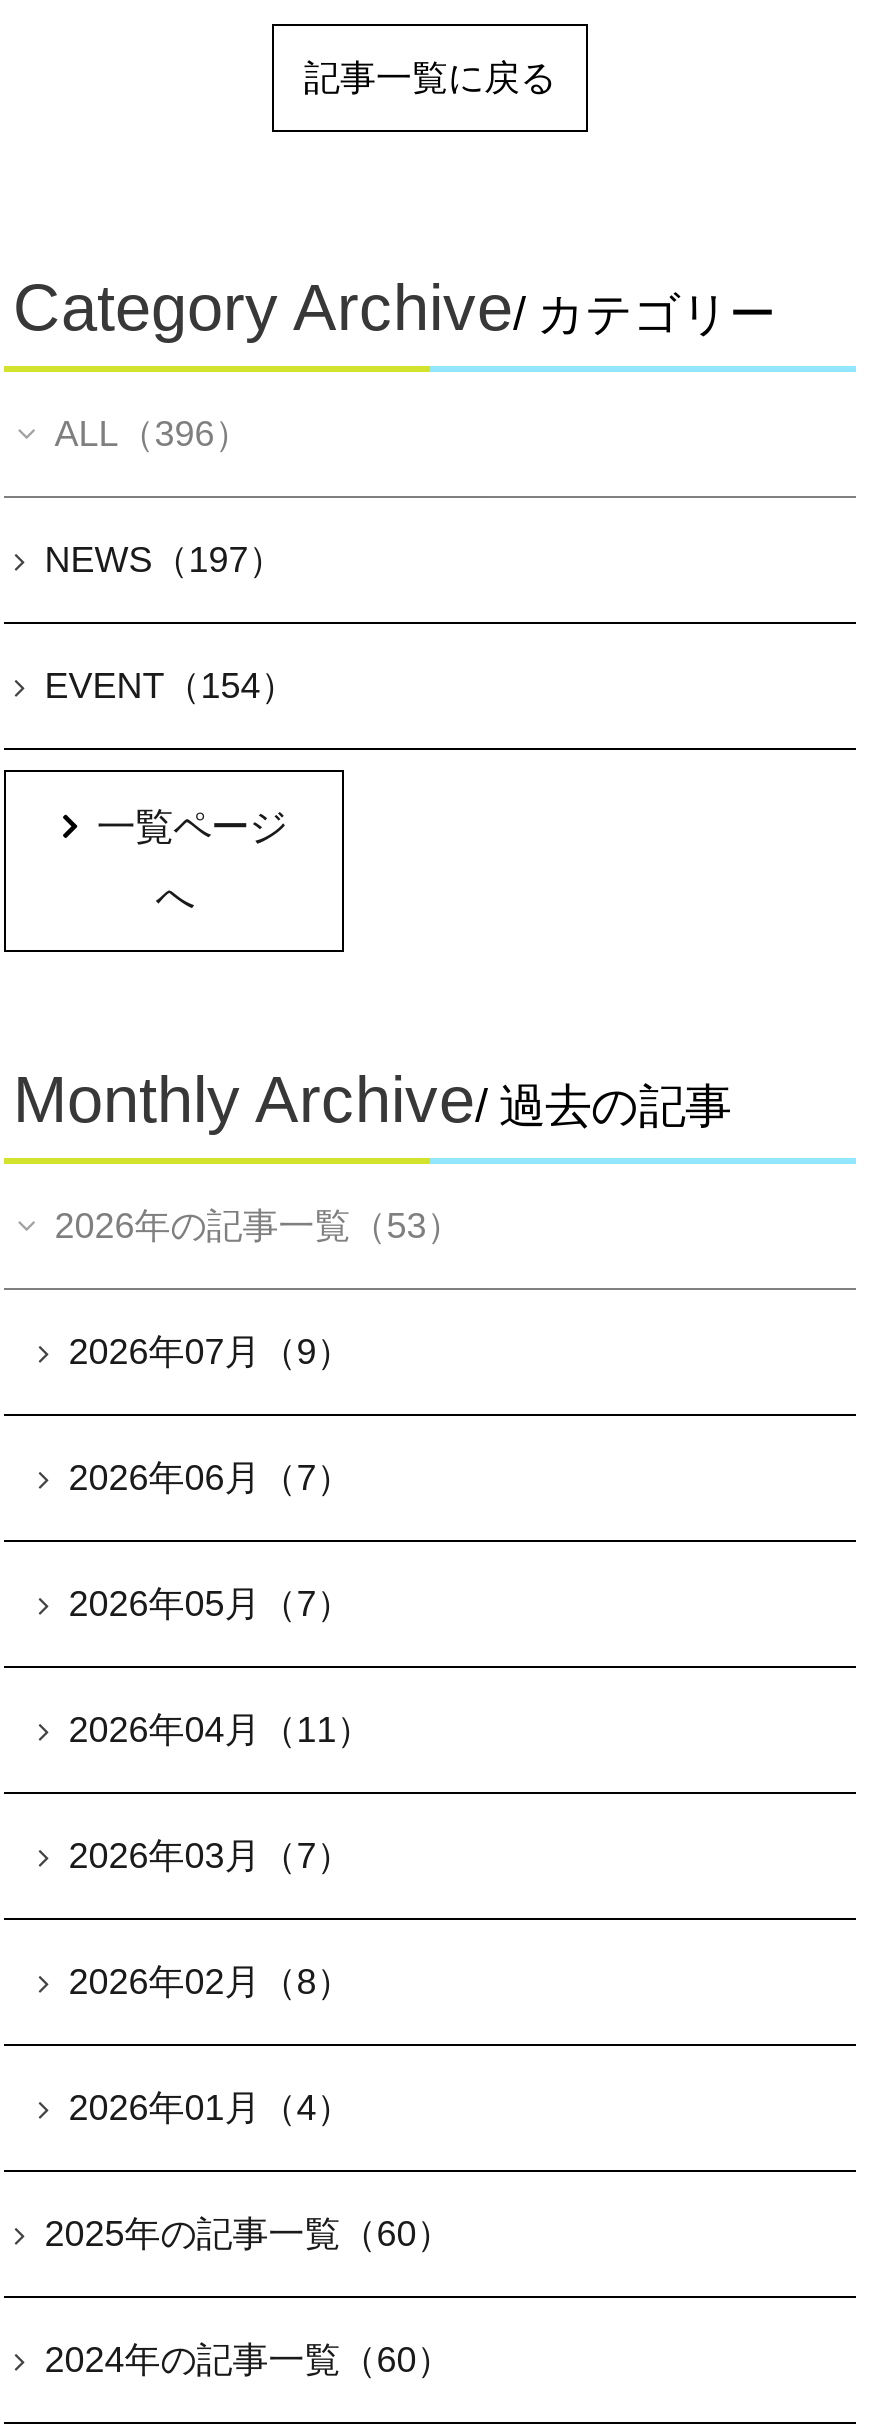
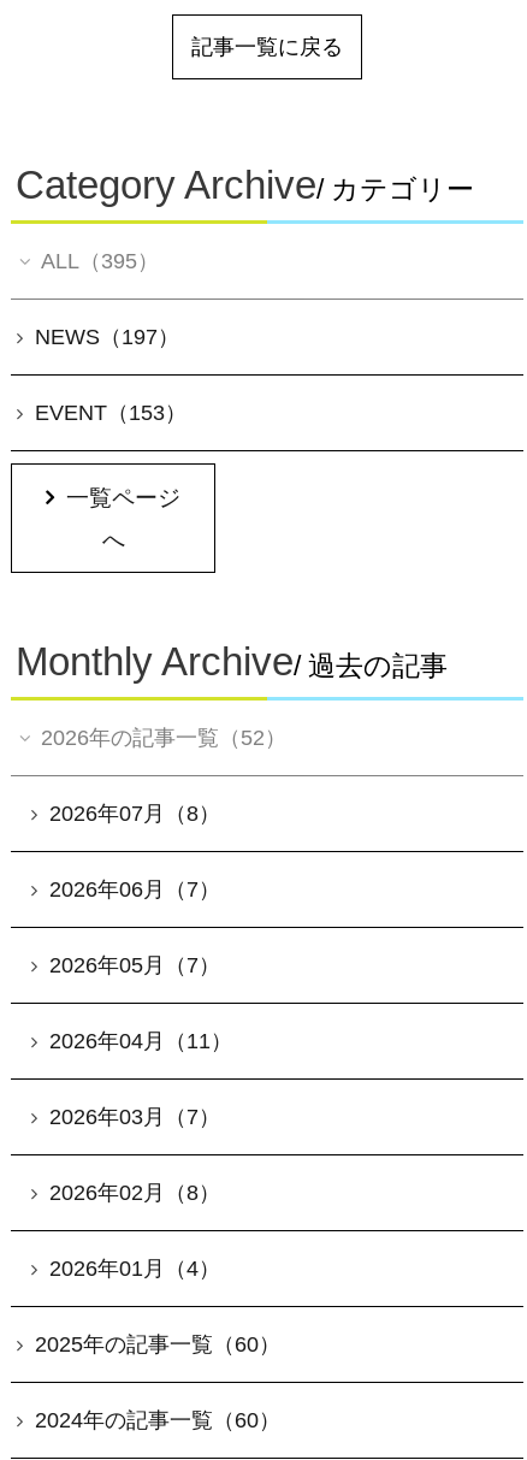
- ALL（396）
+ ALL（395）

- EVENT（154）
+ EVENT（153）

- 2026年の記事一覧（53）
+ 2026年の記事一覧（52）

- 2026年07月（9）
+ 2026年07月（8）
